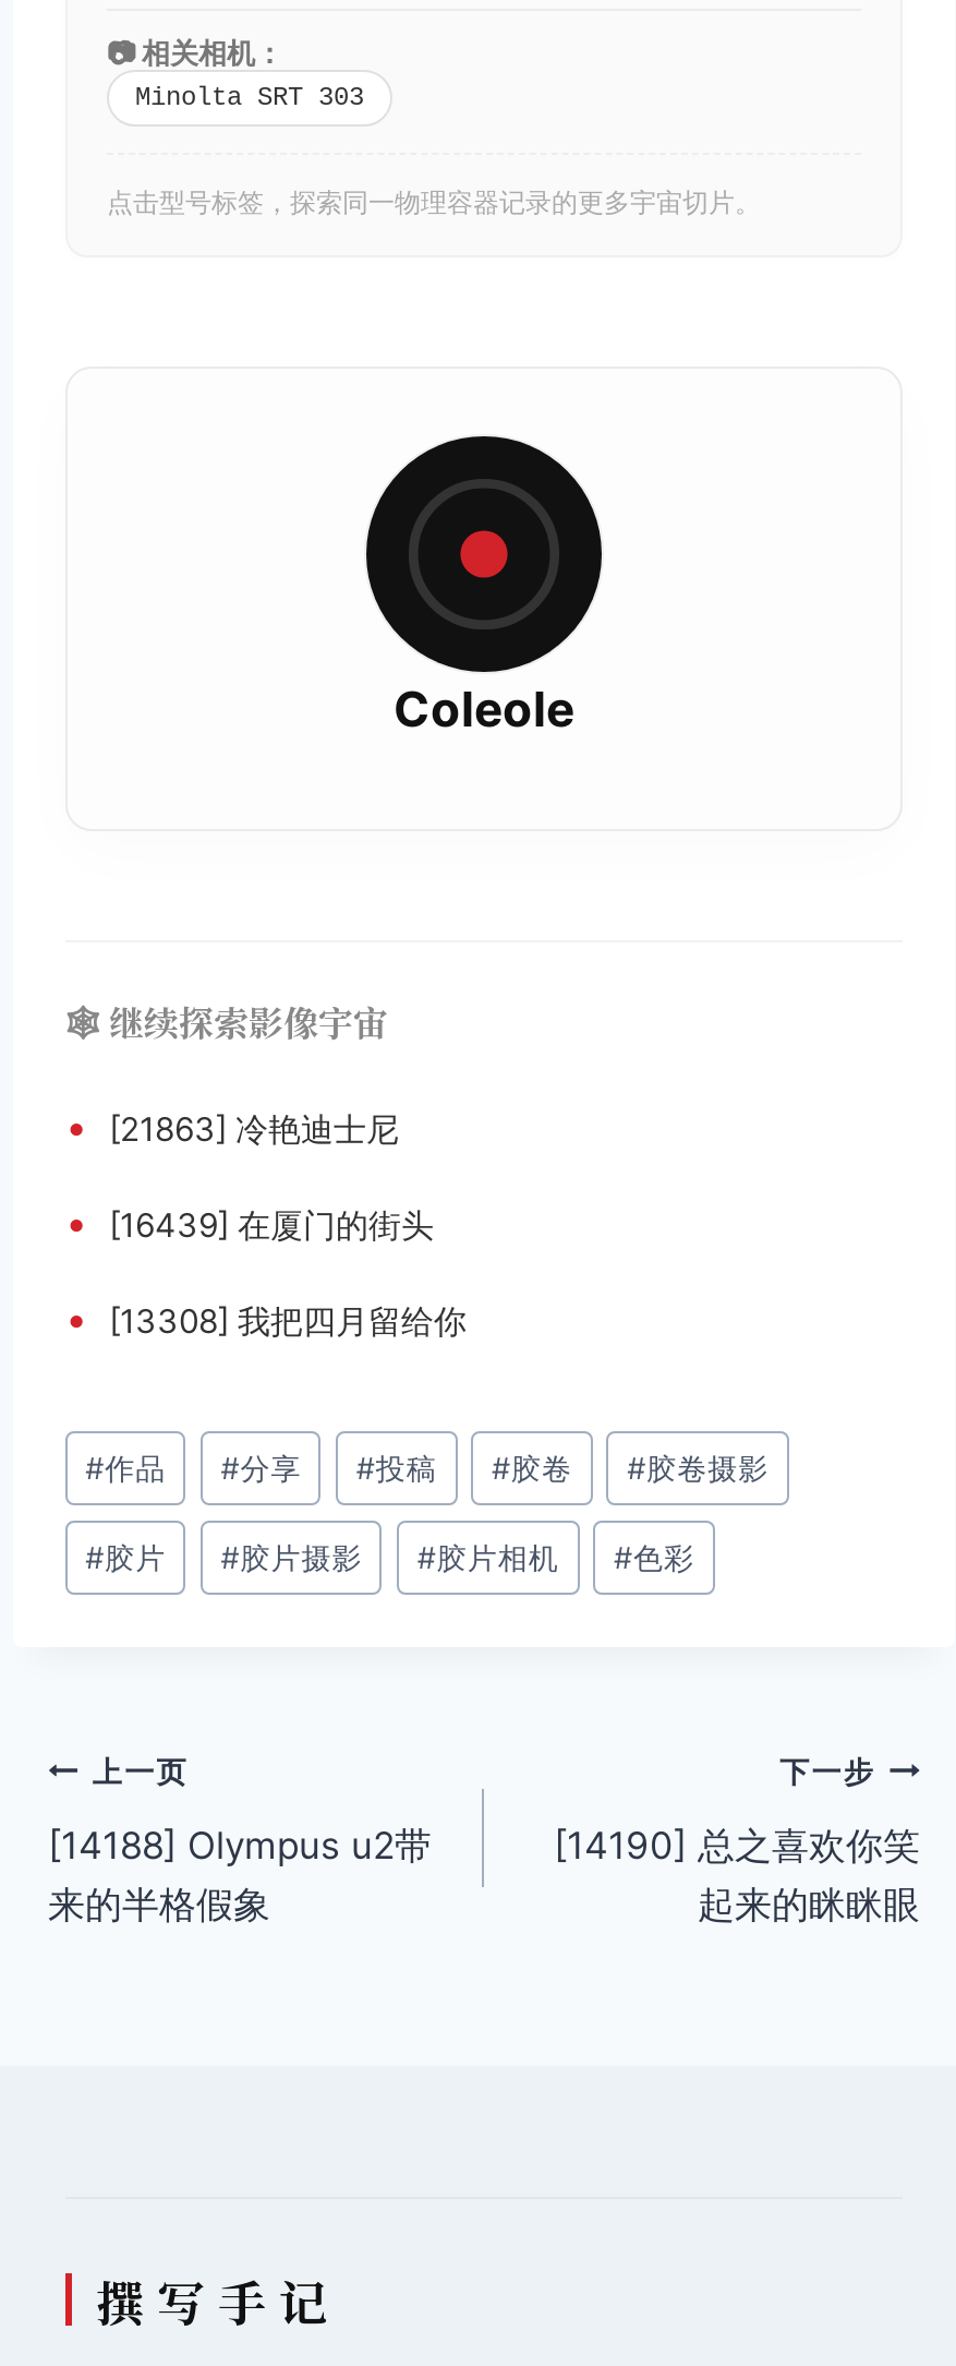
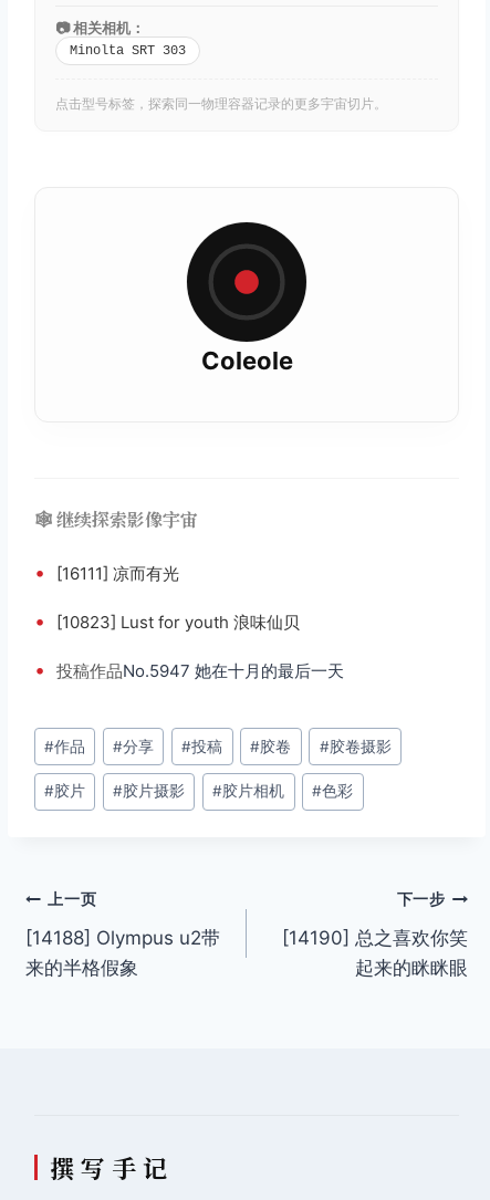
- • [21863] 冷艳迪士尼
+ • [16111] 凉而有光

- • [16439] 在厦门的街头
+ • [10823] Lust for youth 浪味仙贝

- • [13308] 我把四月留给你
+ • 投稿作品No.5947 她在十月的最后一天
